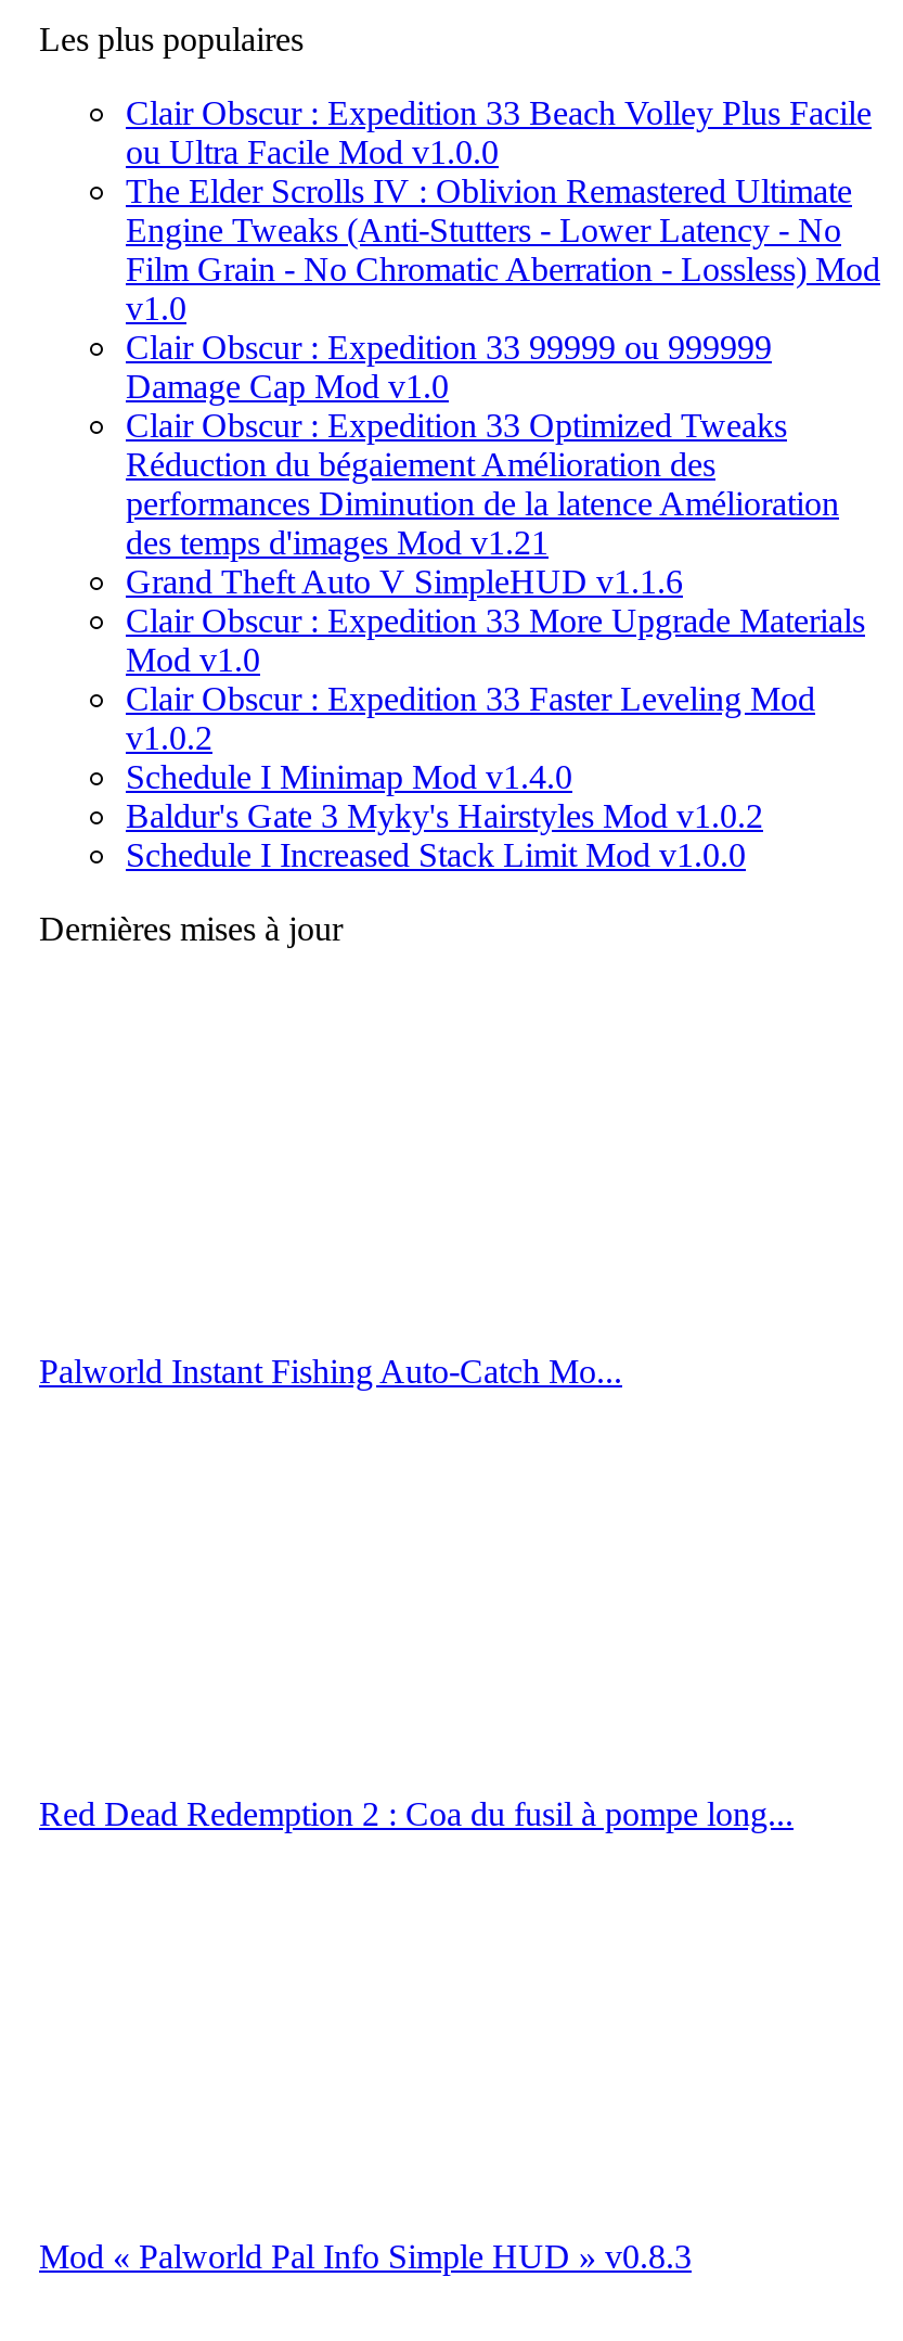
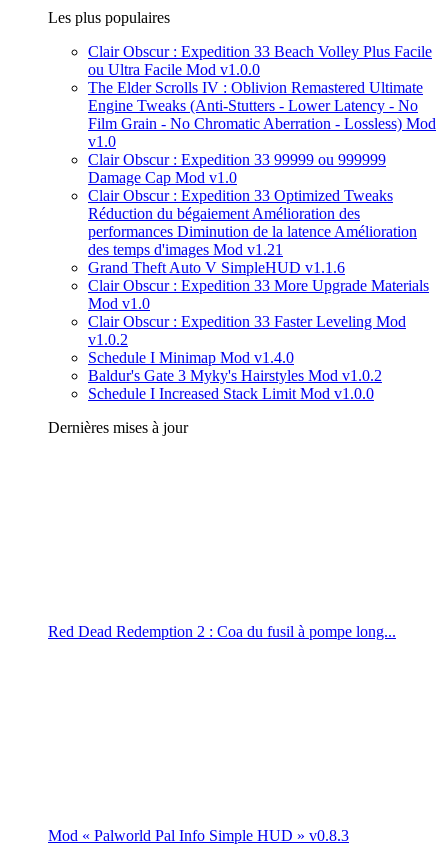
- Palworld Instant Fishing Auto-Catch Mo...
